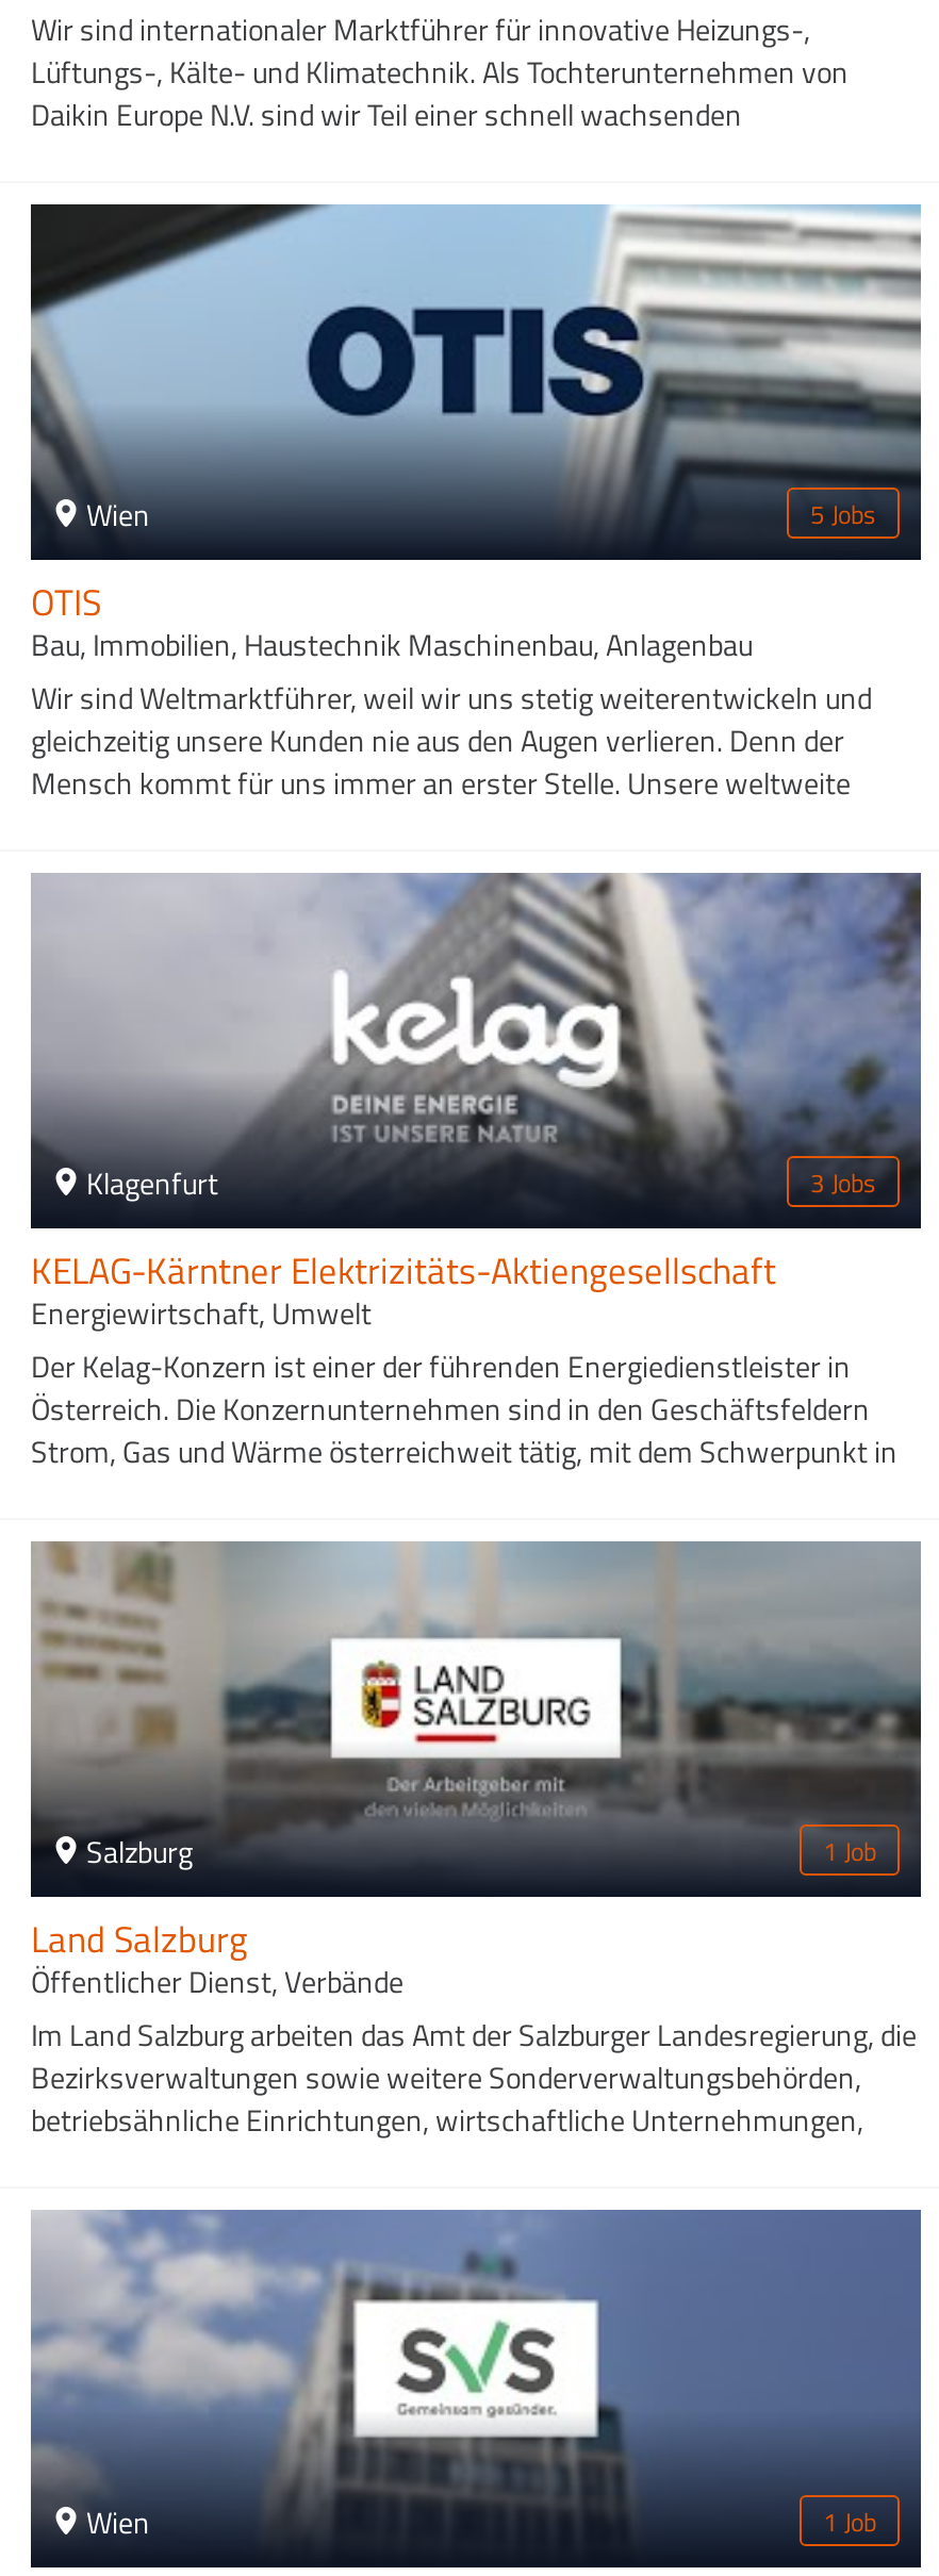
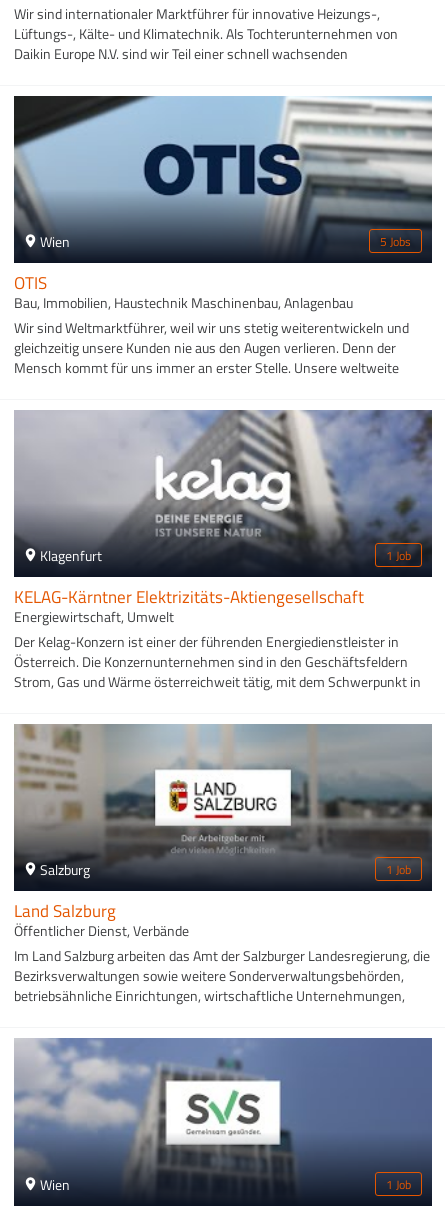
- 3 Jobs
+ 1 Job
